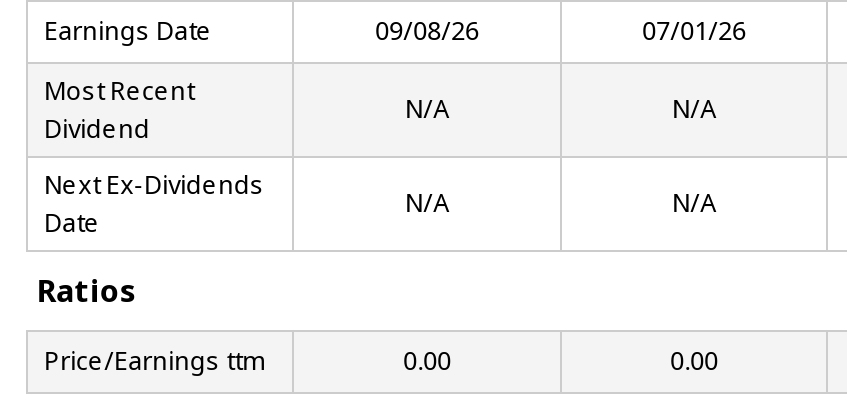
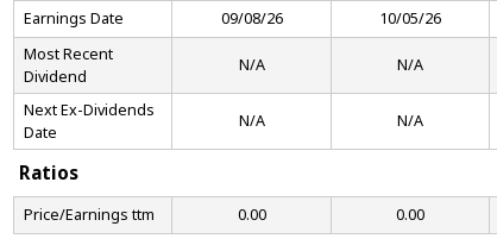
- 07/01/26
+ 10/05/26
